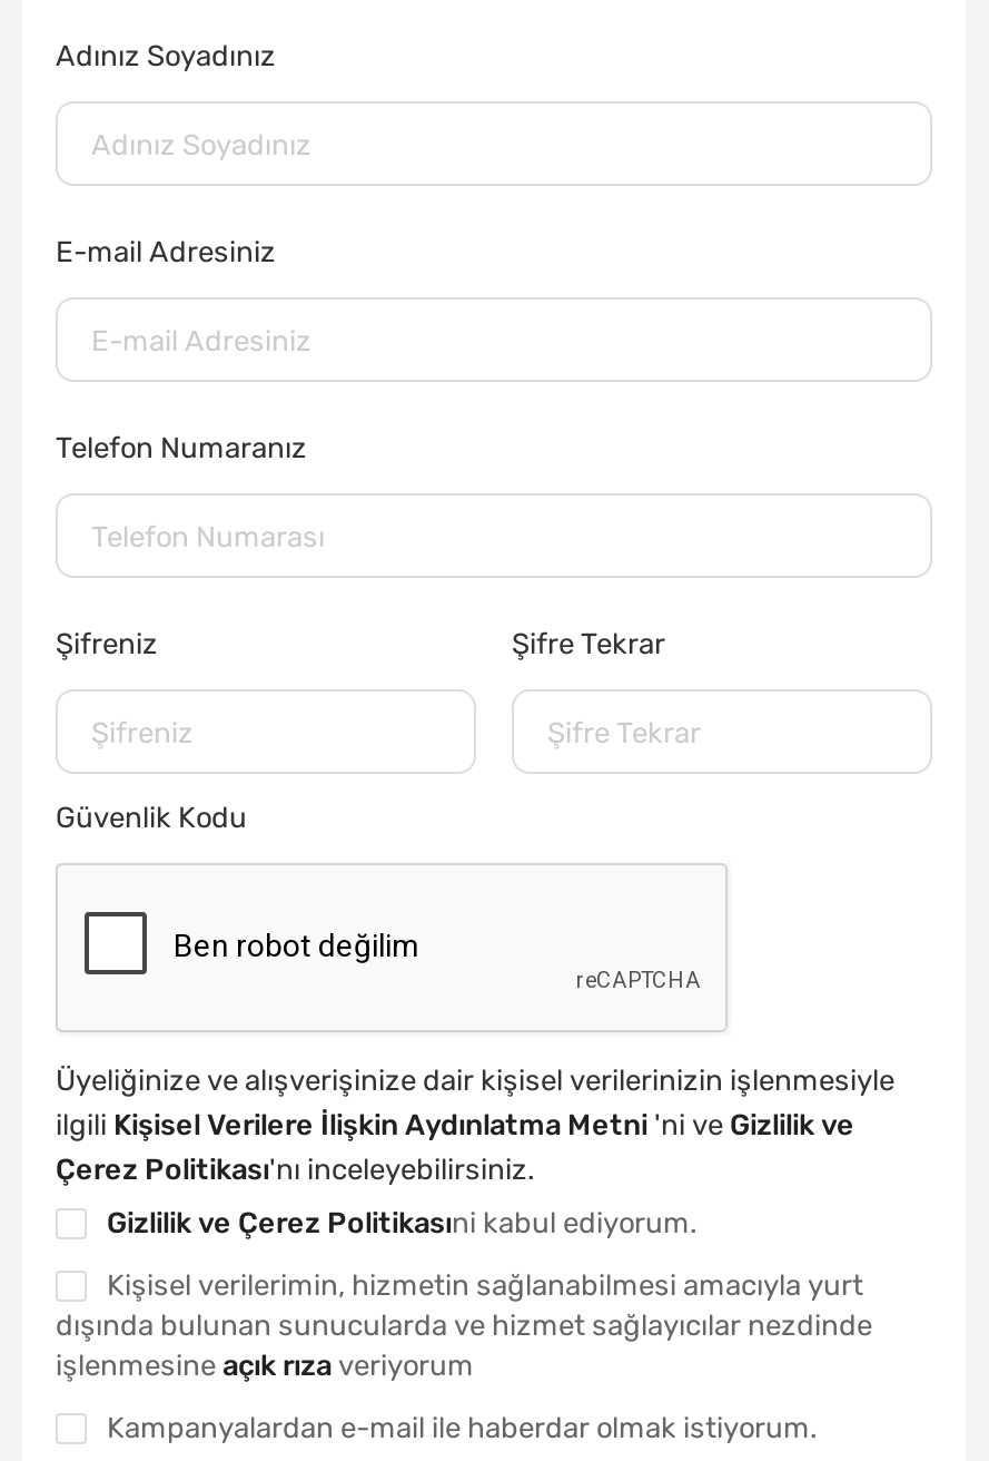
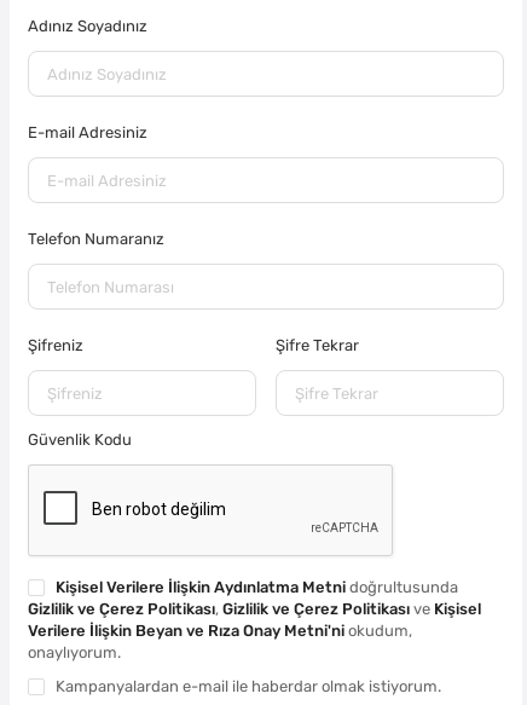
- Üyeliğinize ve alışverişinize dair kişisel verilerinizin işlenmesiyle
- ilgili Kişisel Verilere İlişkin Aydınlatma Metni 'ni ve Gizlilik ve
- Çerez Politikası'nı inceleyebilirsiniz.
- Gizlilik ve Çerez Politikasıni kabul ediyorum.
- Kişisel verilerimin, hizmetin sağlanabilmesi amacıyla yurt
- dışında bulunan sunucularda ve hizmet sağlayıcılar nezdinde
- işlenmesine açık rıza veriyorum
+ Kişisel Verilere İlişkin Aydınlatma Metni doğrultusunda
+ Gizlilik ve Çerez Politikası, Gizlilik ve Çerez Politikası ve Kişisel
+ Verilere İlişkin Beyan ve Rıza Onay Metni'ni okudum,
+ onaylıyorum.
